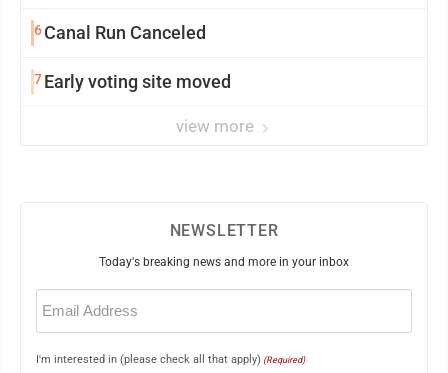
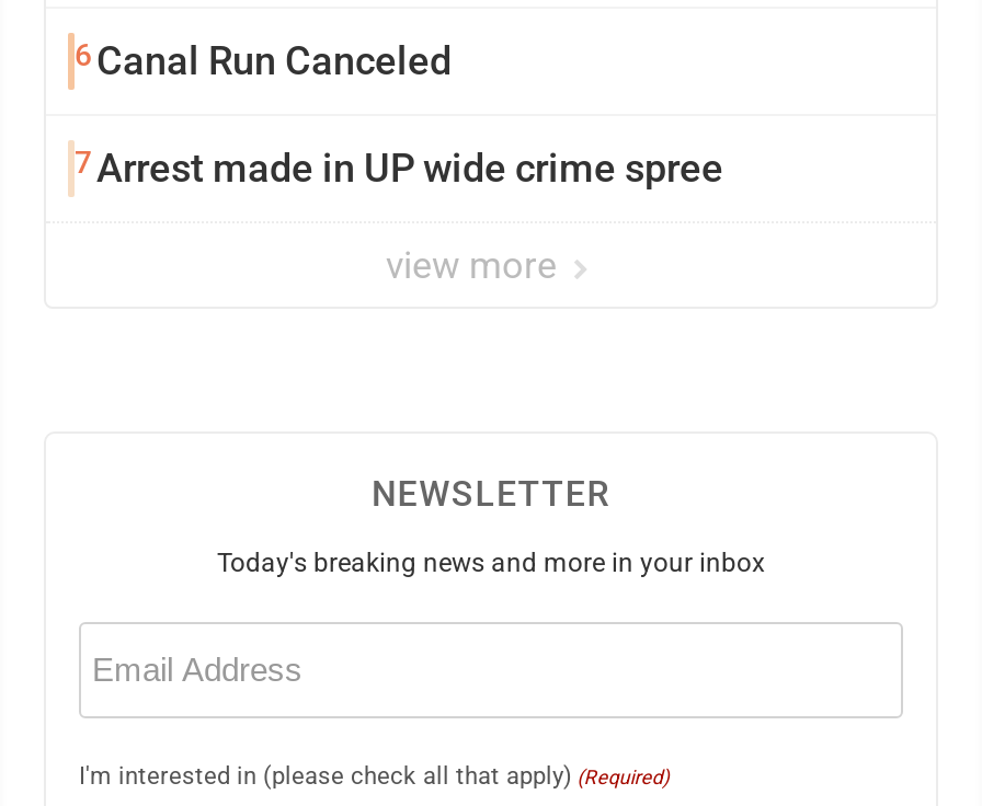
- 7 Early voting site moved
+ 7 Arrest made in UP wide crime spree
